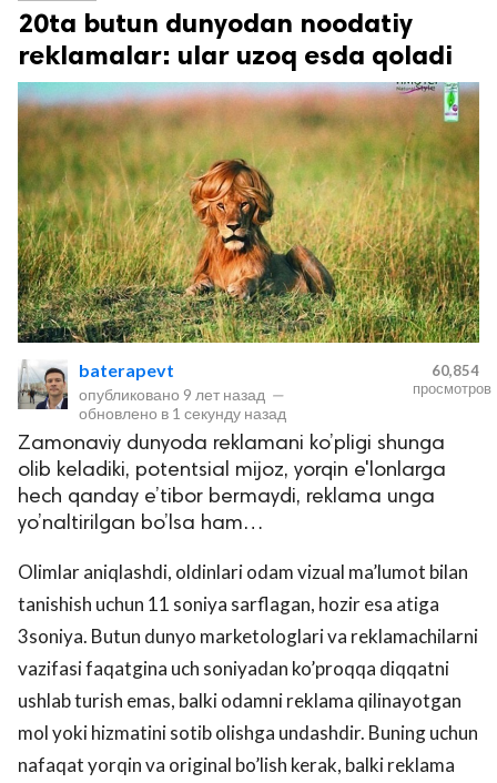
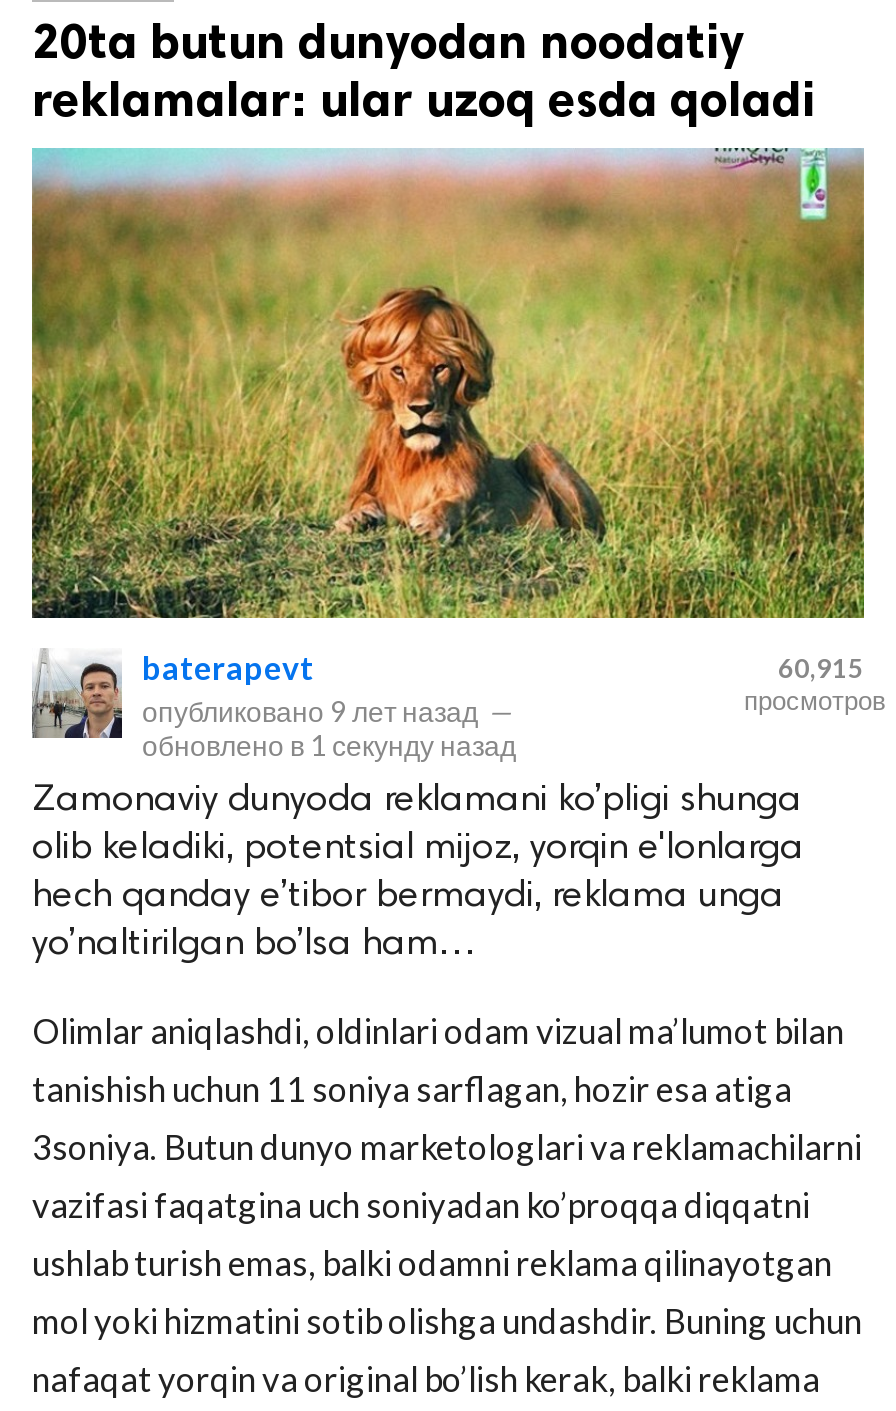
- 60,854
+ 60,915
